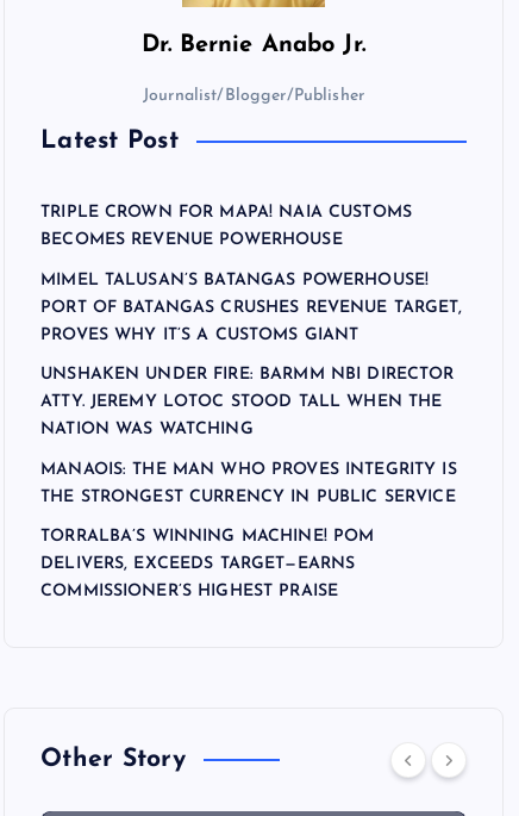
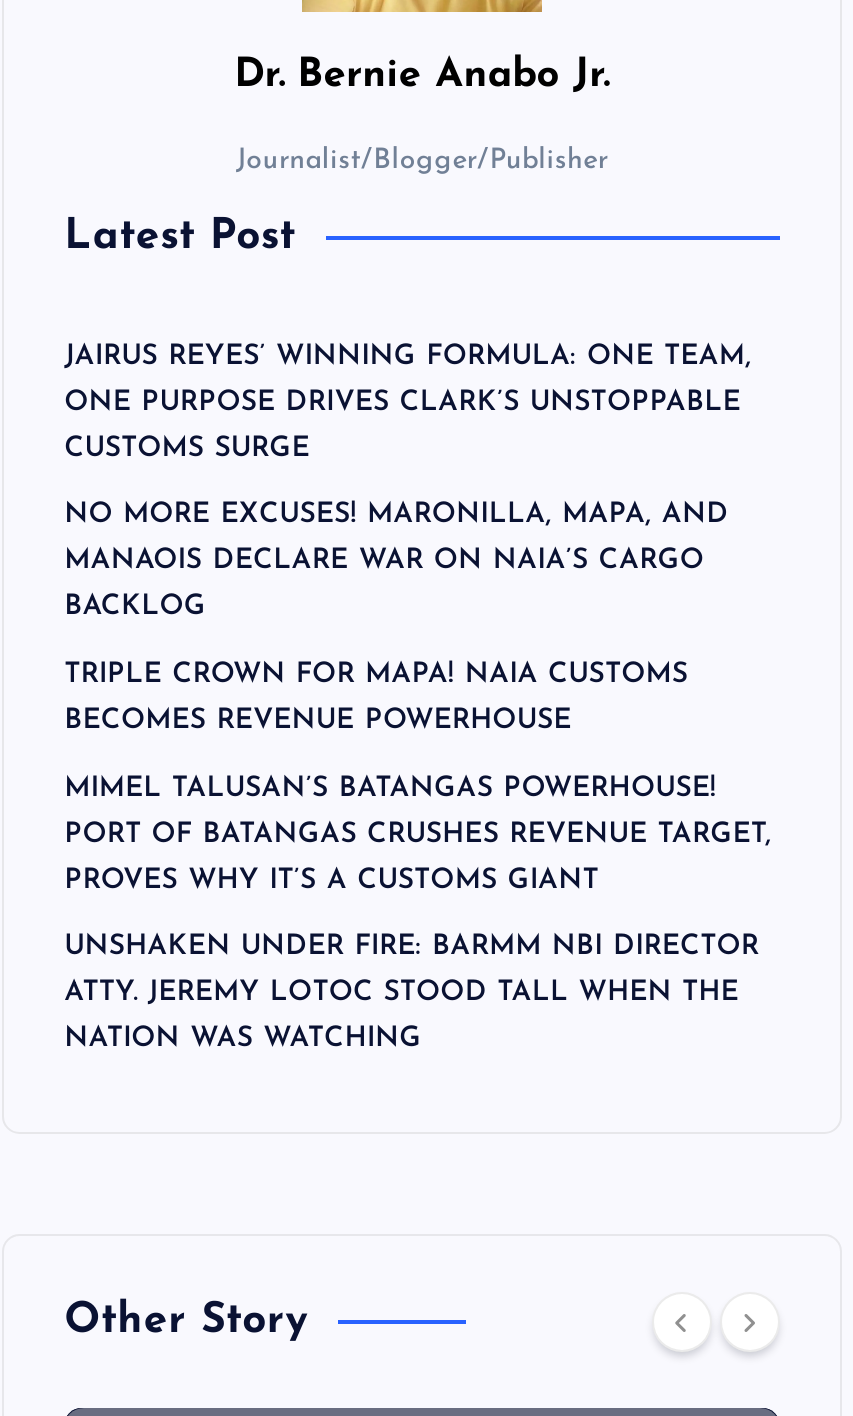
+ JAIRUS REYES’ WINNING FORMULA: ONE TEAM,
+ ONE PURPOSE DRIVES CLARK’S UNSTOPPABLE
+ CUSTOMS SURGE
+ NO MORE EXCUSES! MARONILLA, MAPA, AND
+ MANAOIS DECLARE WAR ON NAIA’S CARGO
+ BACKLOG

moved down: TRIPLE CROWN FOR MAPA! NAIA CUSTOMS | BECOMES REVENUE POWERHOUSE | MIMEL TALUSAN’S BATANGAS POWERHOUSE! | PORT OF BATANGAS CRUSHES REVENUE TARGET, | PROVES WHY IT’S A CUSTOMS GIANT | UNSHAKEN UNDER FIRE: BARMM NBI DIRECTOR | ATTY. JEREMY LOTOC STOOD TALL WHEN THE | NATION WAS WATCHING

- MANAOIS: THE MAN WHO PROVES INTEGRITY IS
- THE STRONGEST CURRENCY IN PUBLIC SERVICE
- TORRALBA’S WINNING MACHINE! POM
- DELIVERS, EXCEEDS TARGET—EARNS
- COMMISSIONER’S HIGHEST PRAISE
